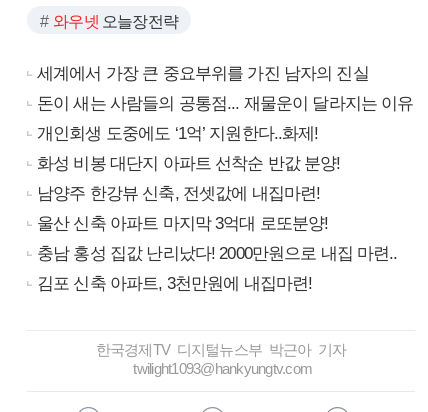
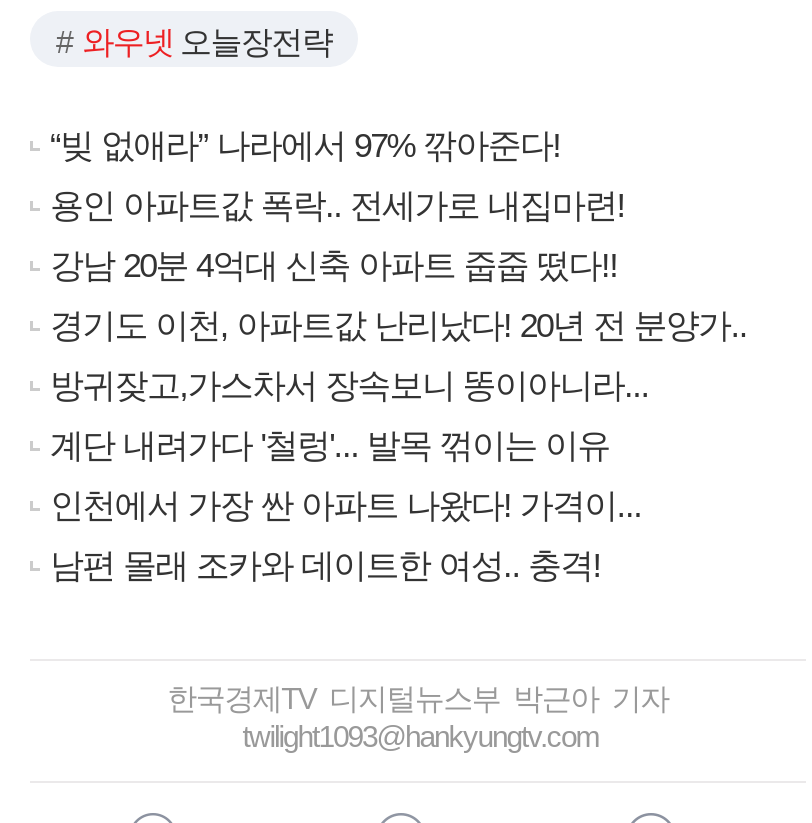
- 세계에서 가장 큰 중요부위를 가진 남자의 진실
+ “빚 없애라” 나라에서 97% 깎아준다!

- 돈이 새는 사람들의 공통점... 재물운이 달라지는 이유
+ 용인 아파트값 폭락.. 전세가로 내집마련!

- 개인회생 도중에도 ‘1억’ 지원한다..화제!
+ 강남 20분 4억대 신축 아파트 줍줍 떴다!!

- 화성 비봉 대단지 아파트 선착순 반값 분양!
+ 경기도 이천, 아파트값 난리났다! 20년 전 분양가..

- 남양주 한강뷰 신축, 전셋값에 내집마련!
+ 방귀잦고,가스차서 장속보니 똥이아니라...

- 울산 신축 아파트 마지막 3억대 로또분양!
+ 계단 내려가다 '철렁'... 발목 꺾이는 이유

- 충남 홍성 집값 난리났다! 2000만원으로 내집 마련..
+ 인천에서 가장 싼 아파트 나왔다! 가격이...

- 김포 신축 아파트, 3천만원에 내집마련!
+ 남편 몰래 조카와 데이트한 여성.. 충격!
